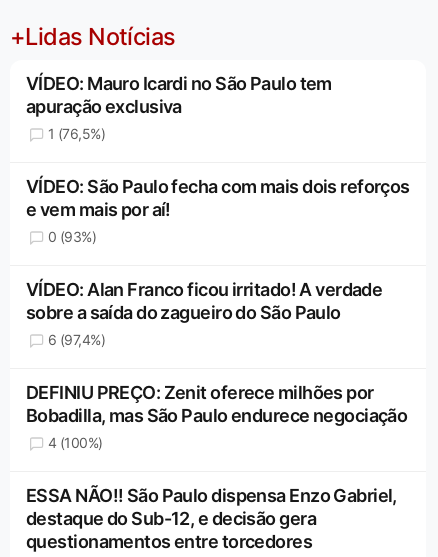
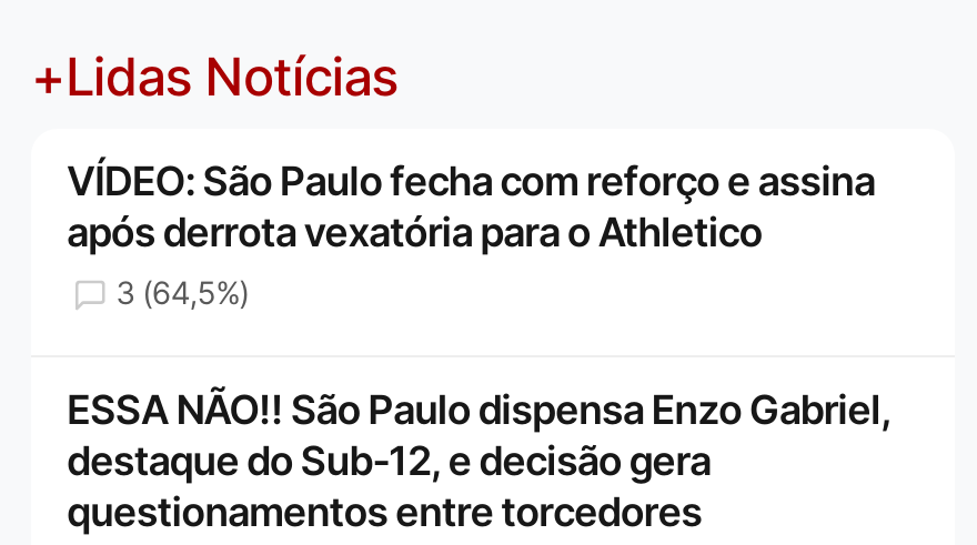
- VÍDEO: Mauro Icardi no São Paulo tem
- apuração exclusiva
- 1 (76,5%)
- VÍDEO: São Paulo fecha com mais dois reforços
- e vem mais por aí!
- 0 (93%)
- VÍDEO: Alan Franco ficou irritado! A verdade
- sobre a saída do zagueiro do São Paulo
- 6 (97,4%)
- DEFINIU PREÇO: Zenit oferece milhões por
- Bobadilla, mas São Paulo endurece negociação
- 4 (100%)
+ VÍDEO: São Paulo fecha com reforço e assina
+ após derrota vexatória para o Athletico
+ 3 (64,5%)
